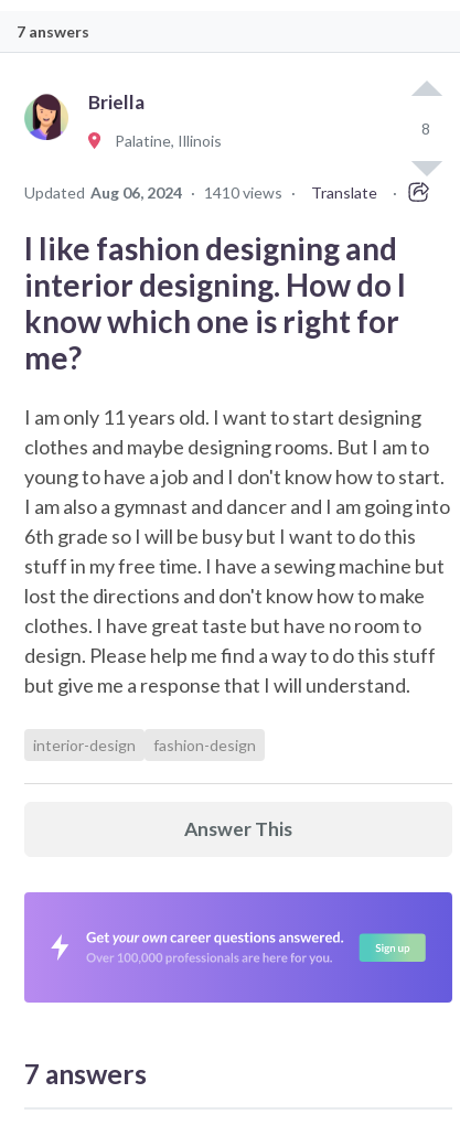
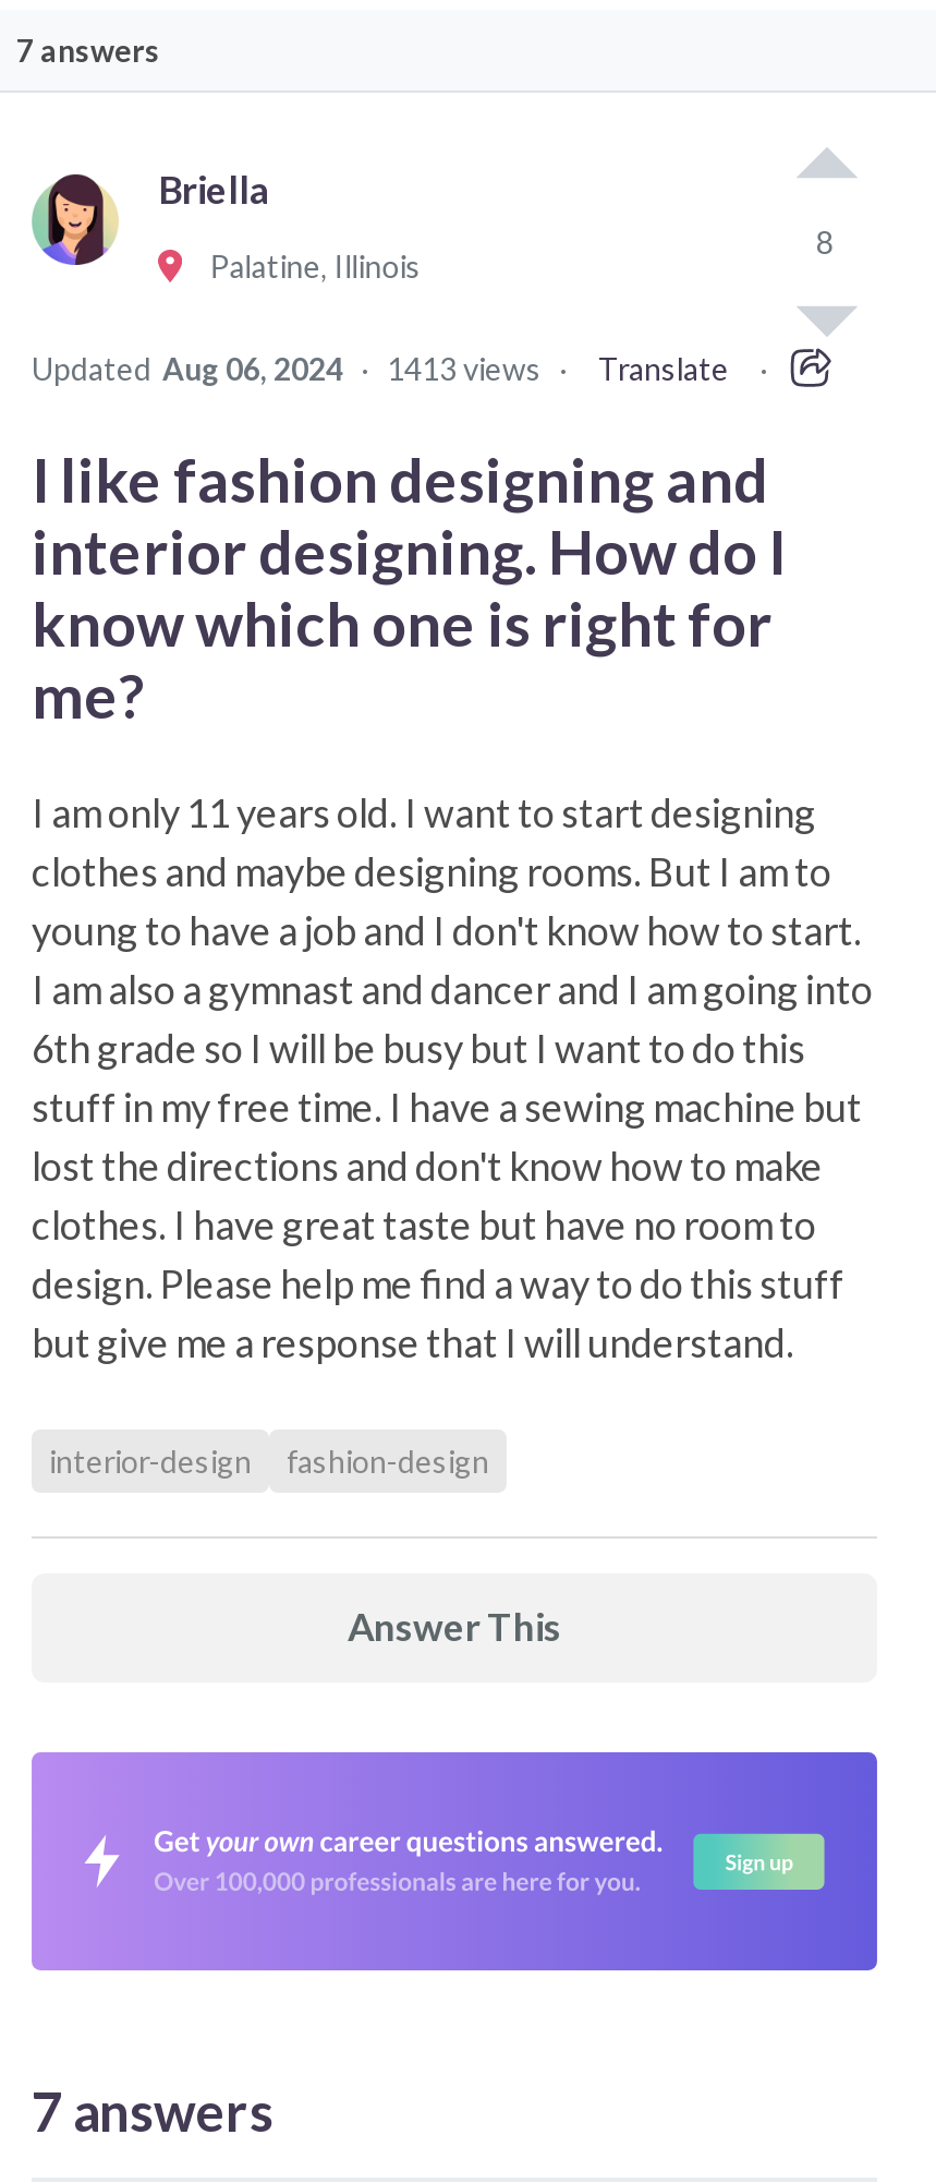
- Updated Aug 06, 2024 · 1410 views ·
+ Updated Aug 06, 2024 · 1413 views ·
